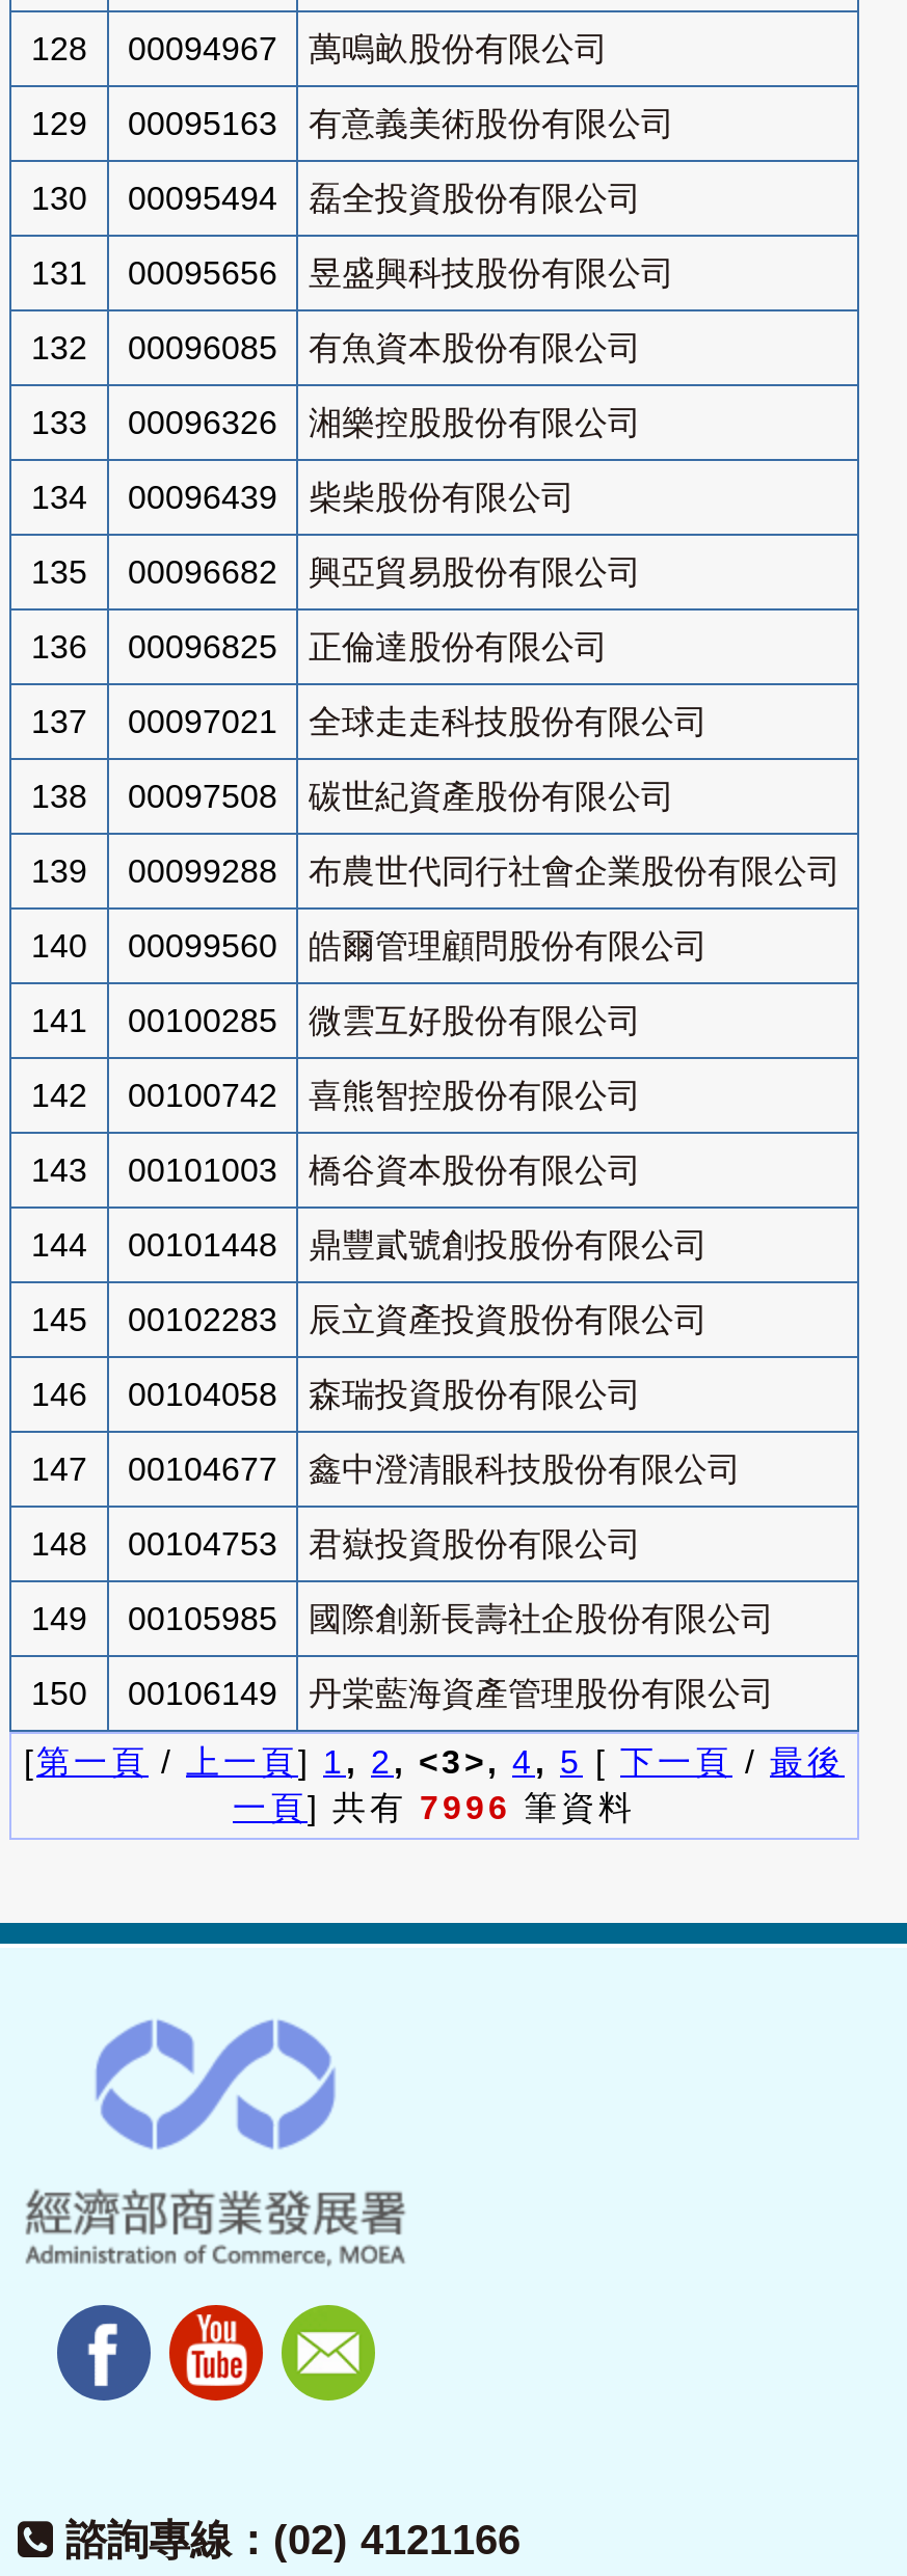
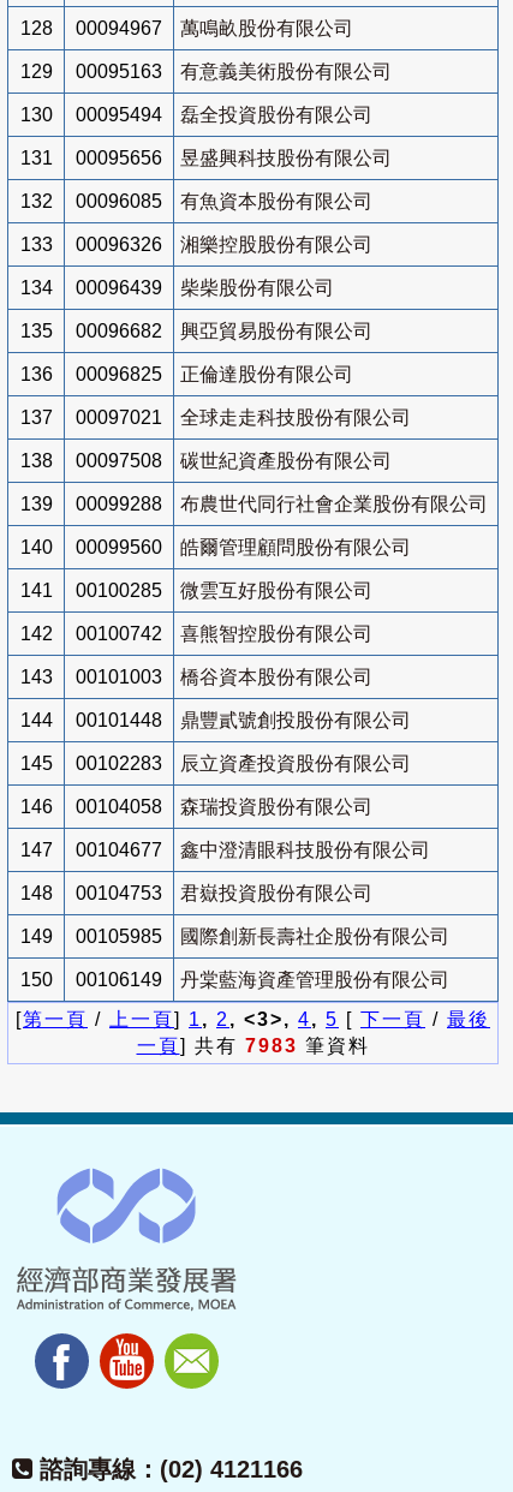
- 一頁] 共有7996筆資料
+ 一頁] 共有7983筆資料
